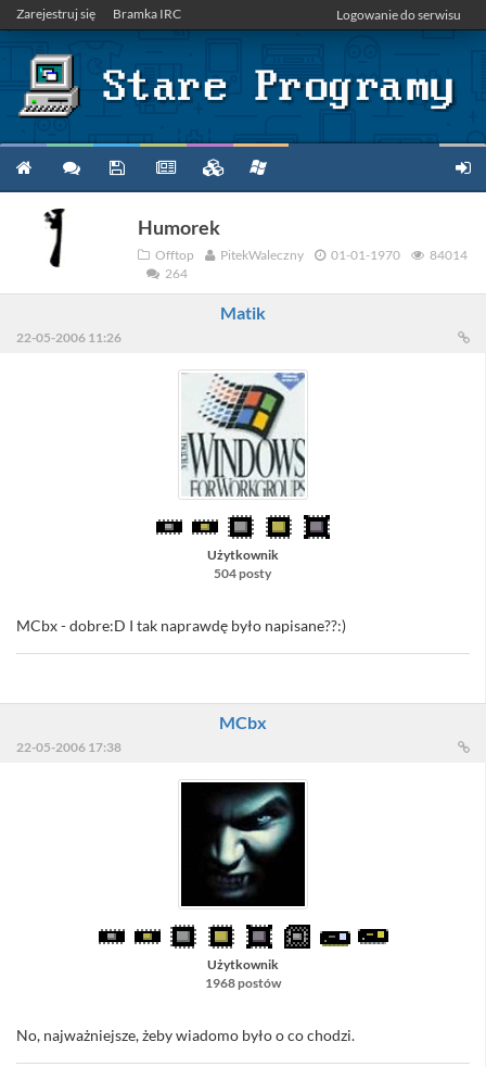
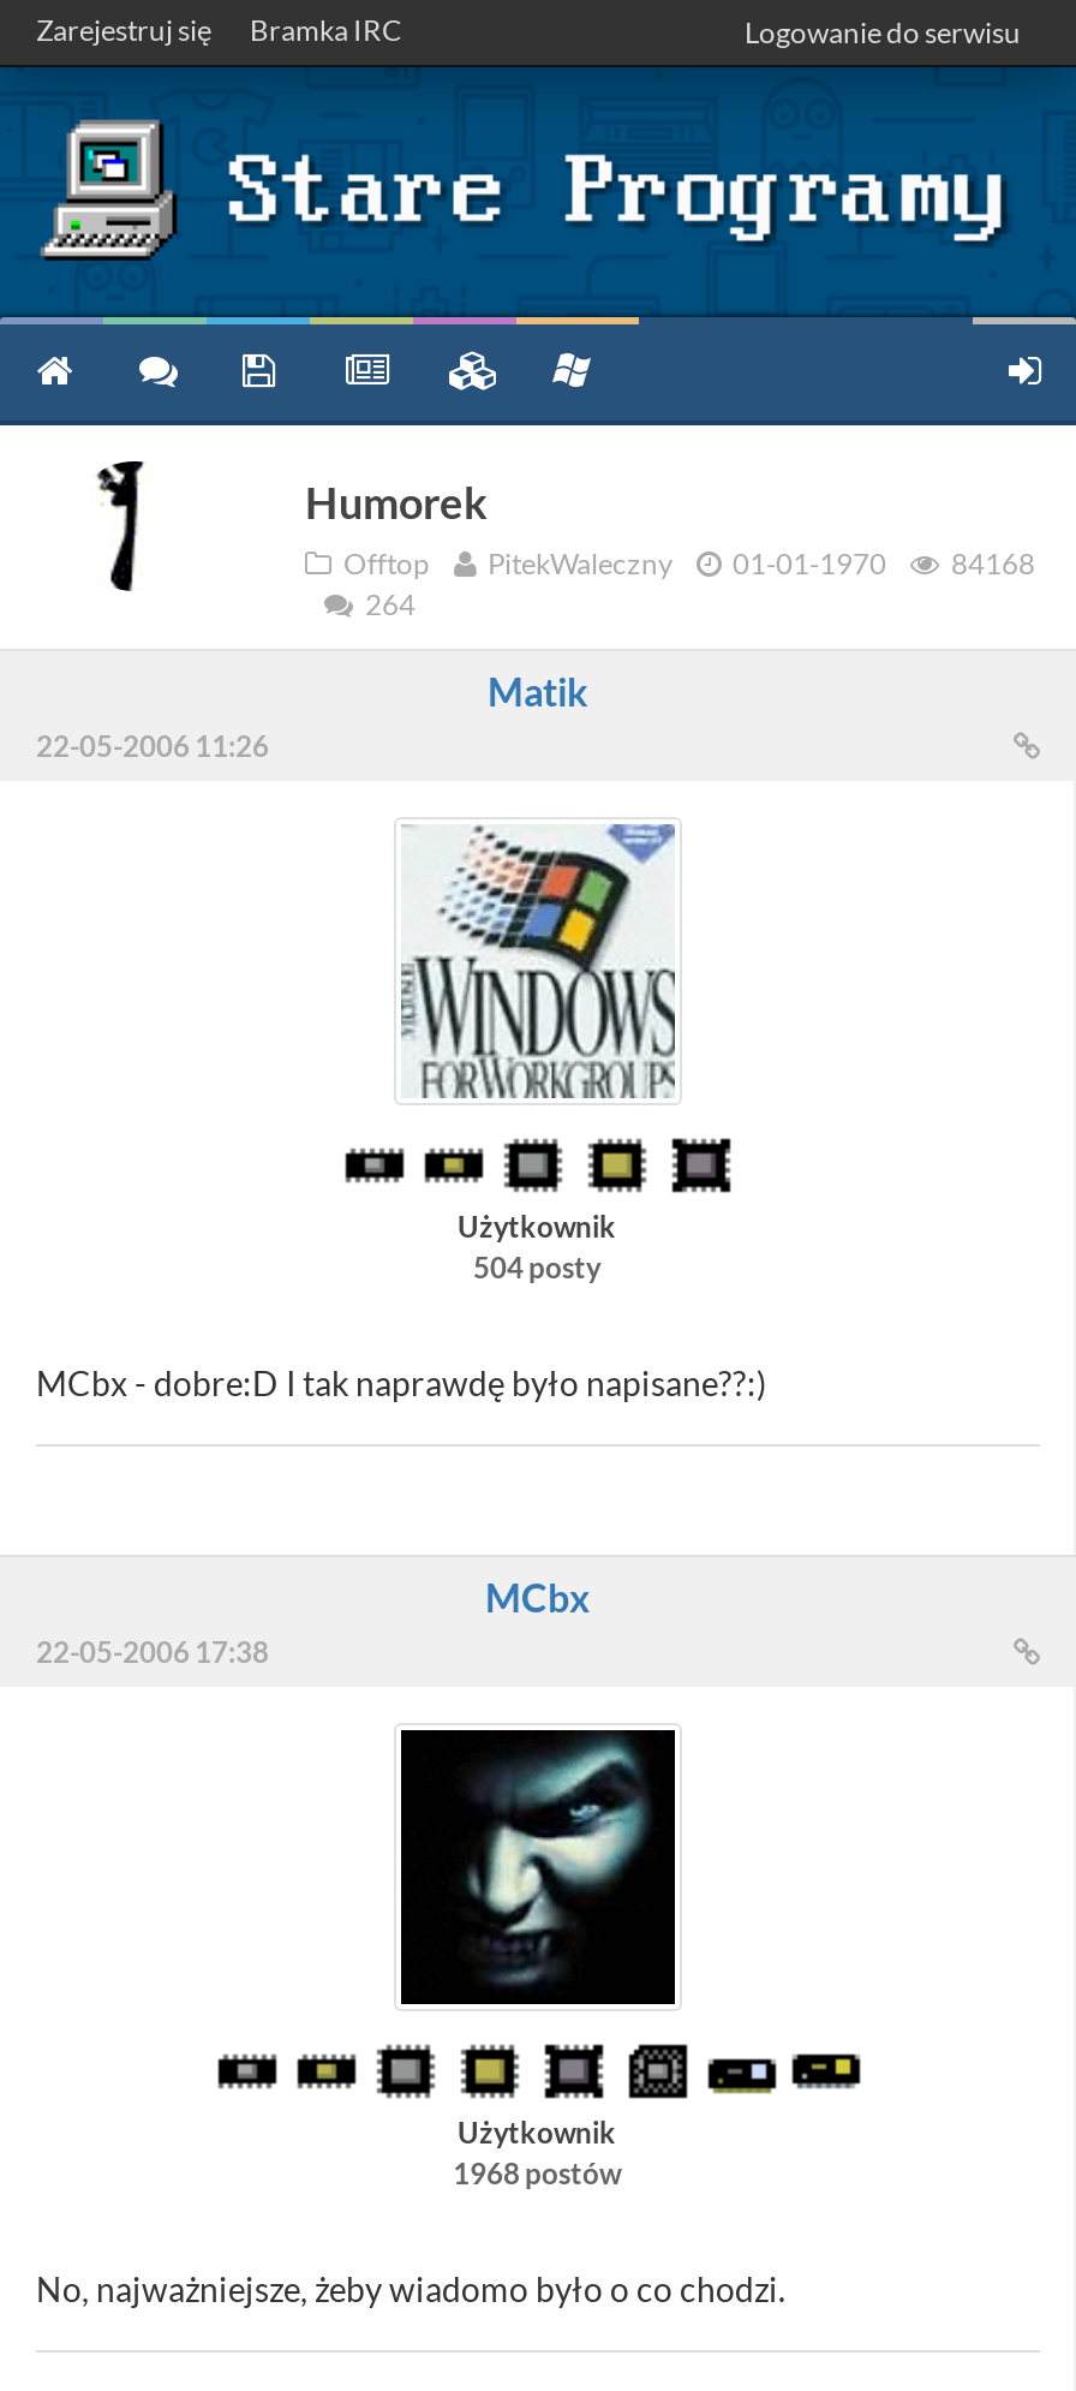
- Offtop PitekWaleczny 01-01-1970 84014
+ Offtop PitekWaleczny 01-01-1970 84168
